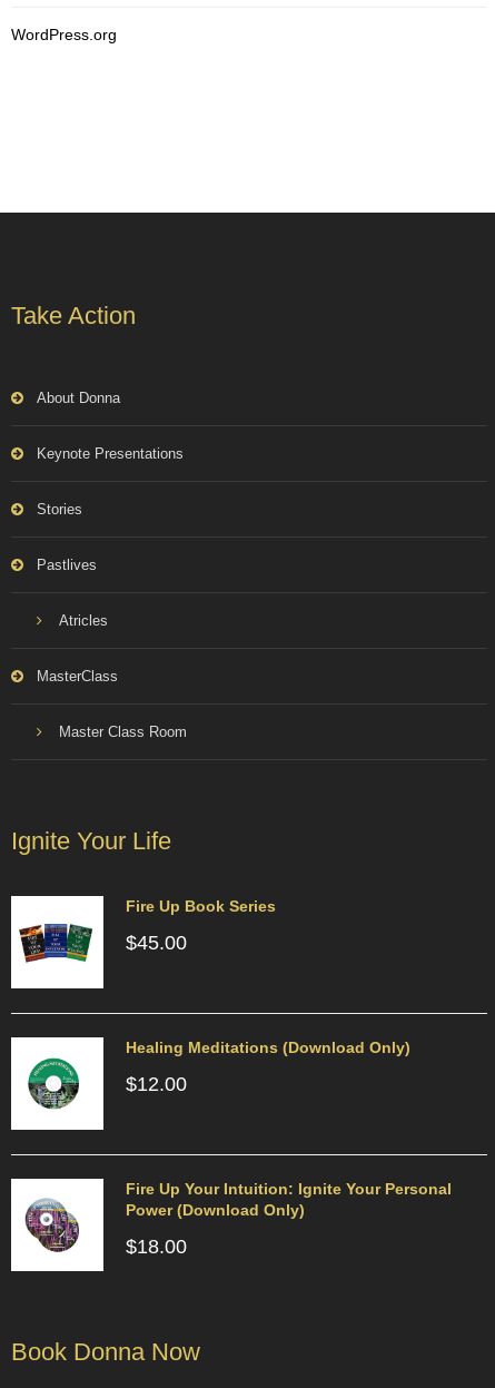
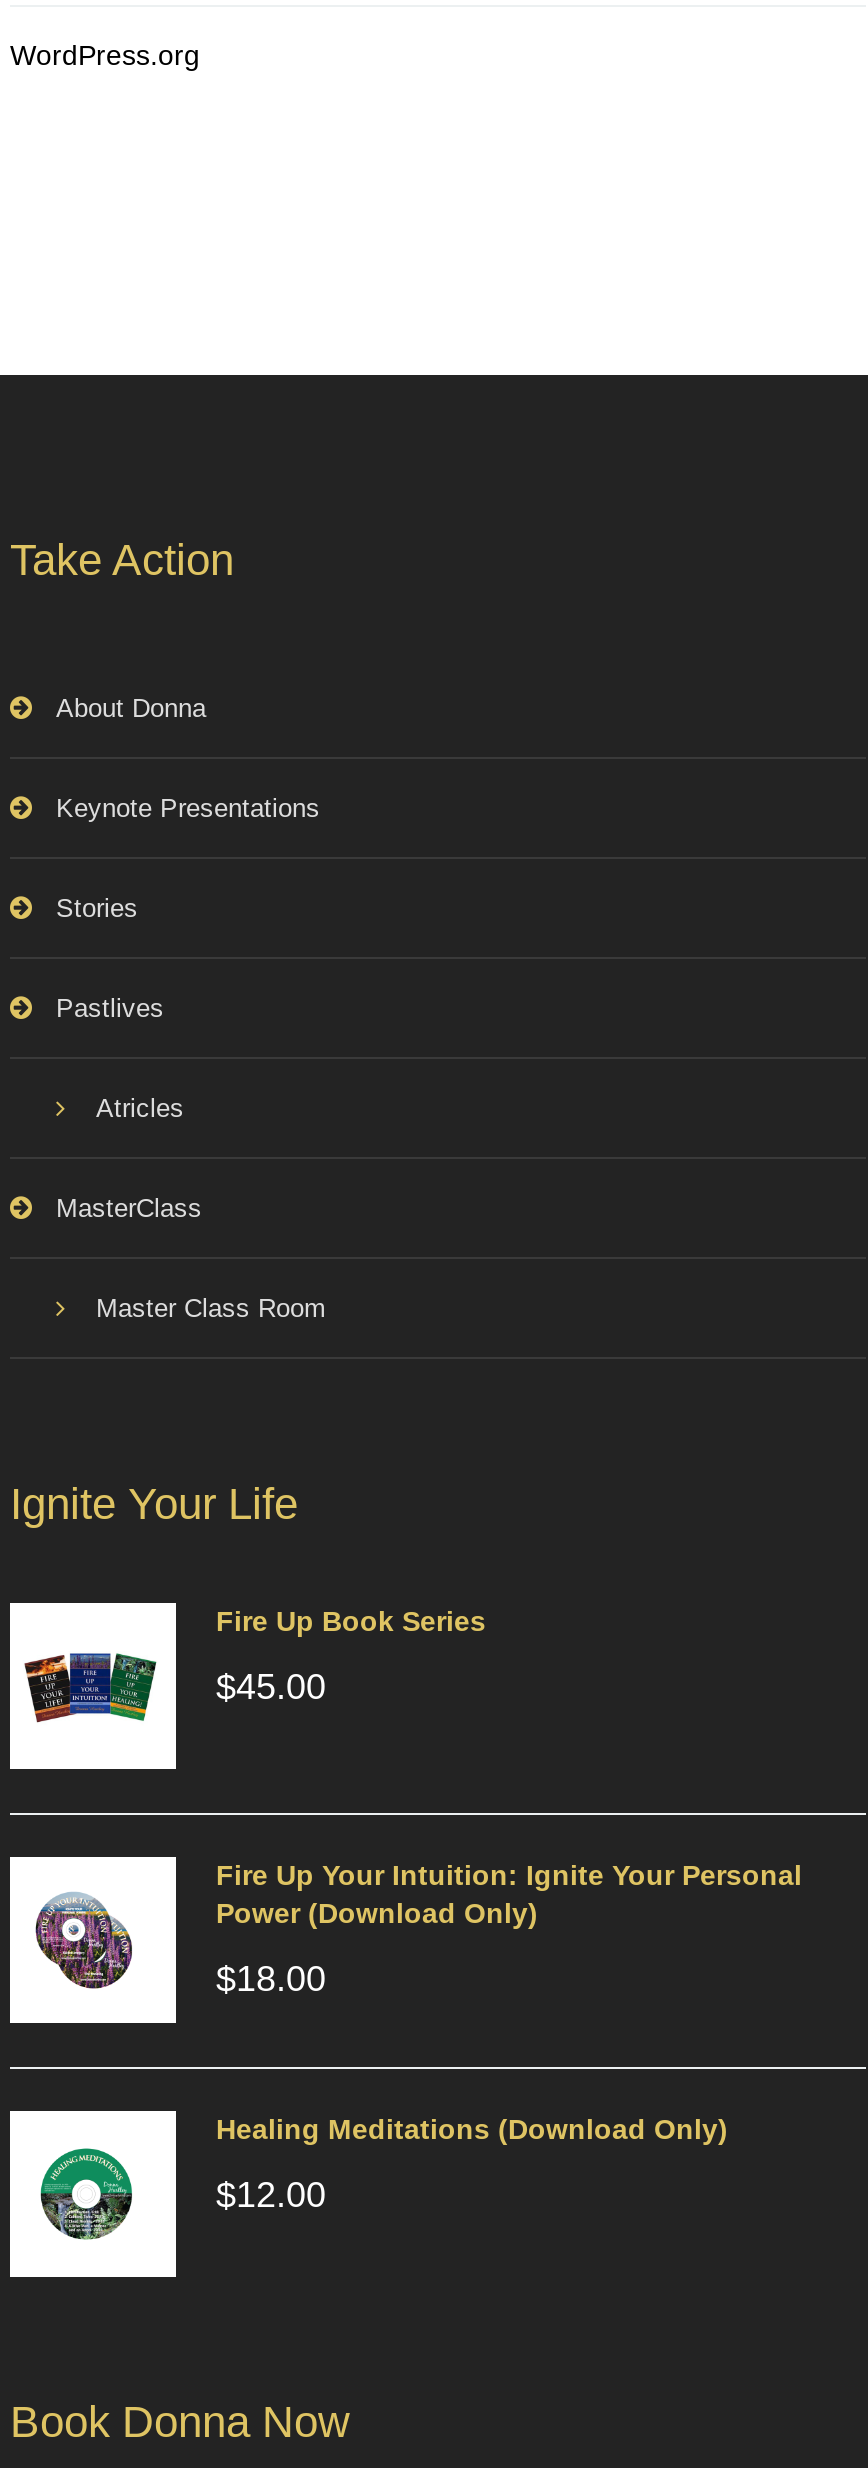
moved down: Healing Meditations (Download Only) | $12.00

moved up: Fire Up Your Intuition: Ignite Your Personal | Power (Download Only) | $18.00
